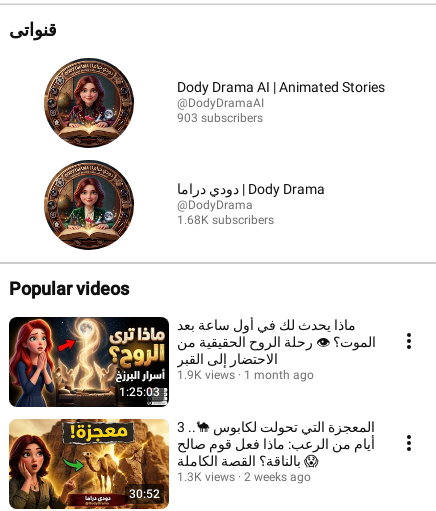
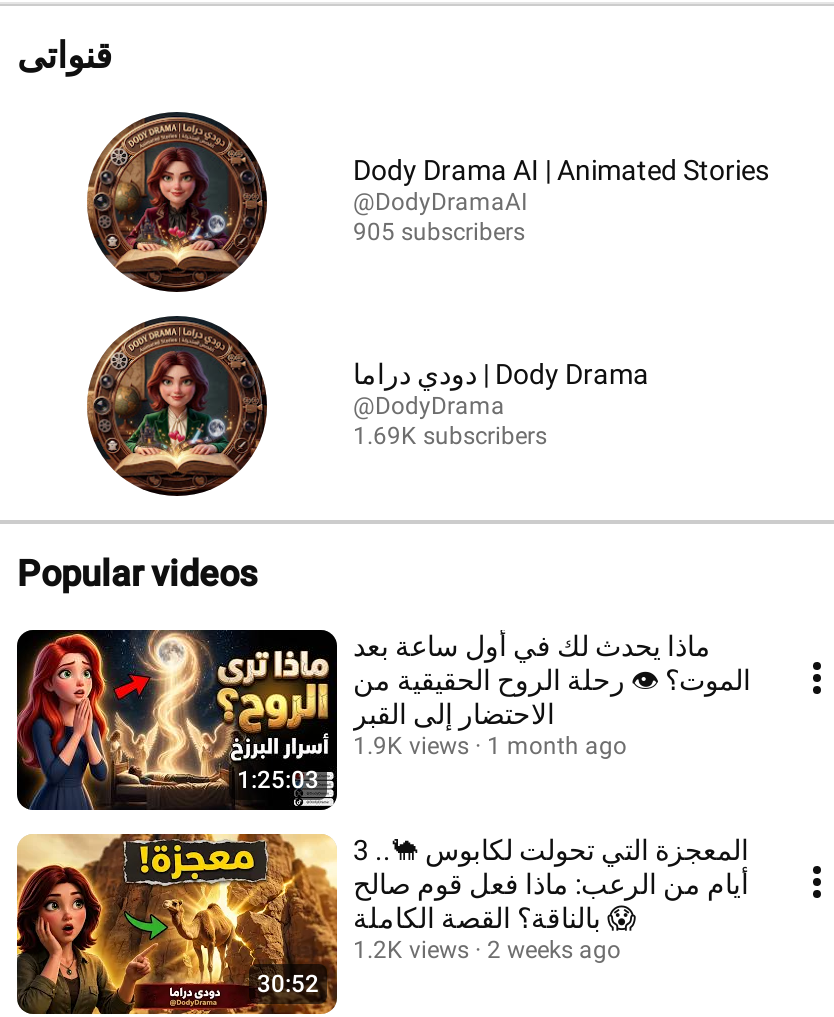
- 903 subscribers
+ 905 subscribers

- 1.68K subscribers
+ 1.69K subscribers

- 1.3K views 2 weeks ago
+ 1.2K views 2 weeks ago
